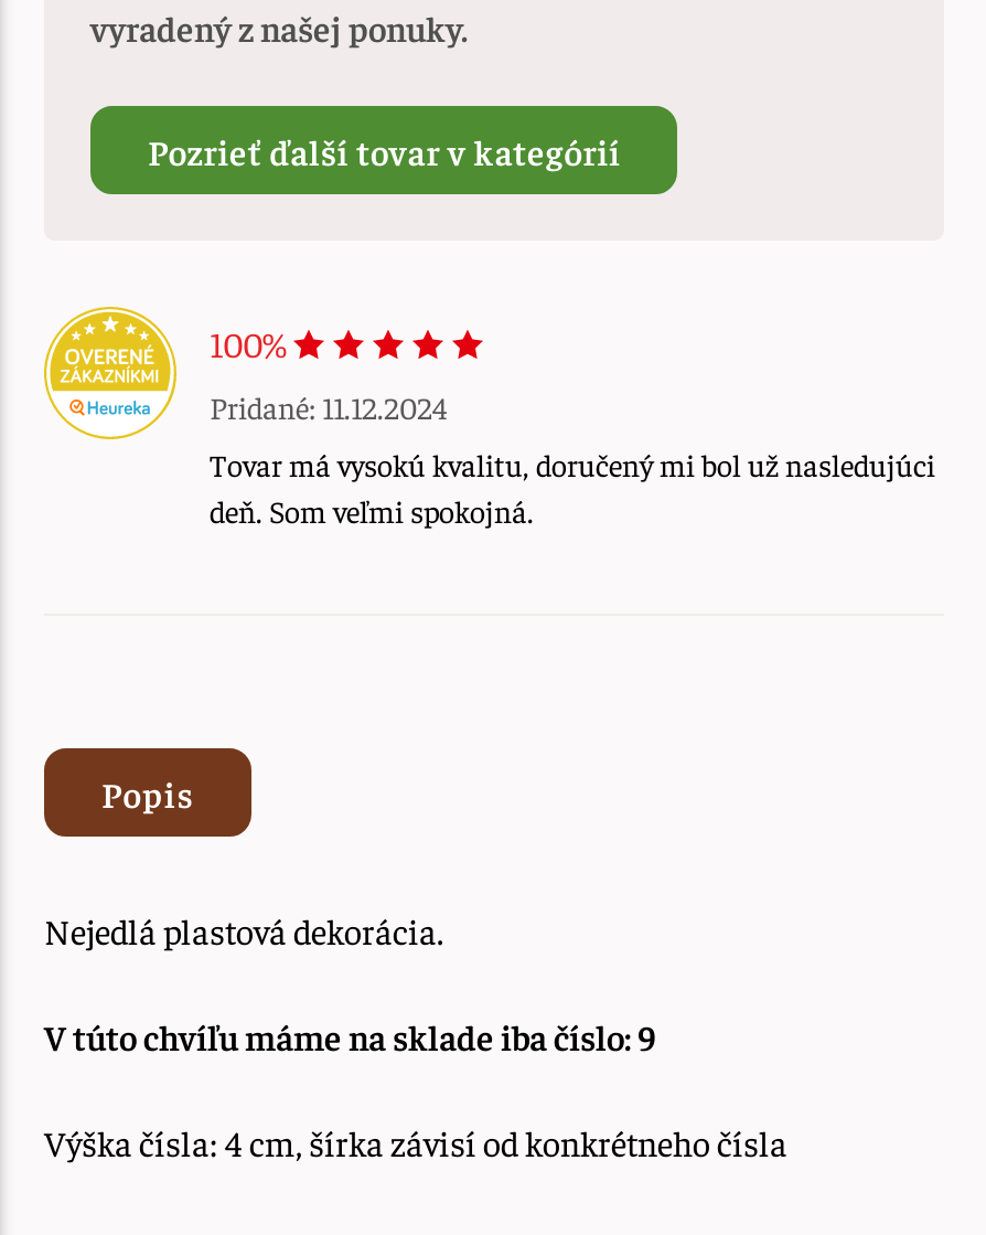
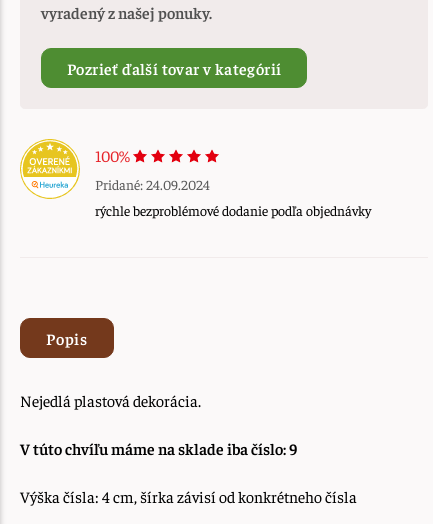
- Pridané: 11.12.2024
- Tovar má vysokú kvalitu, doručený mi bol už nasledujúci
- deň. Som veľmi spokojná.
+ Pridané: 24.09.2024
+ rýchle bezproblémové dodanie podľa objednávky
